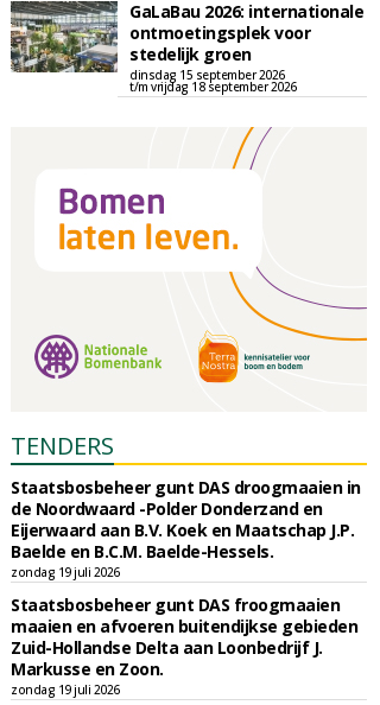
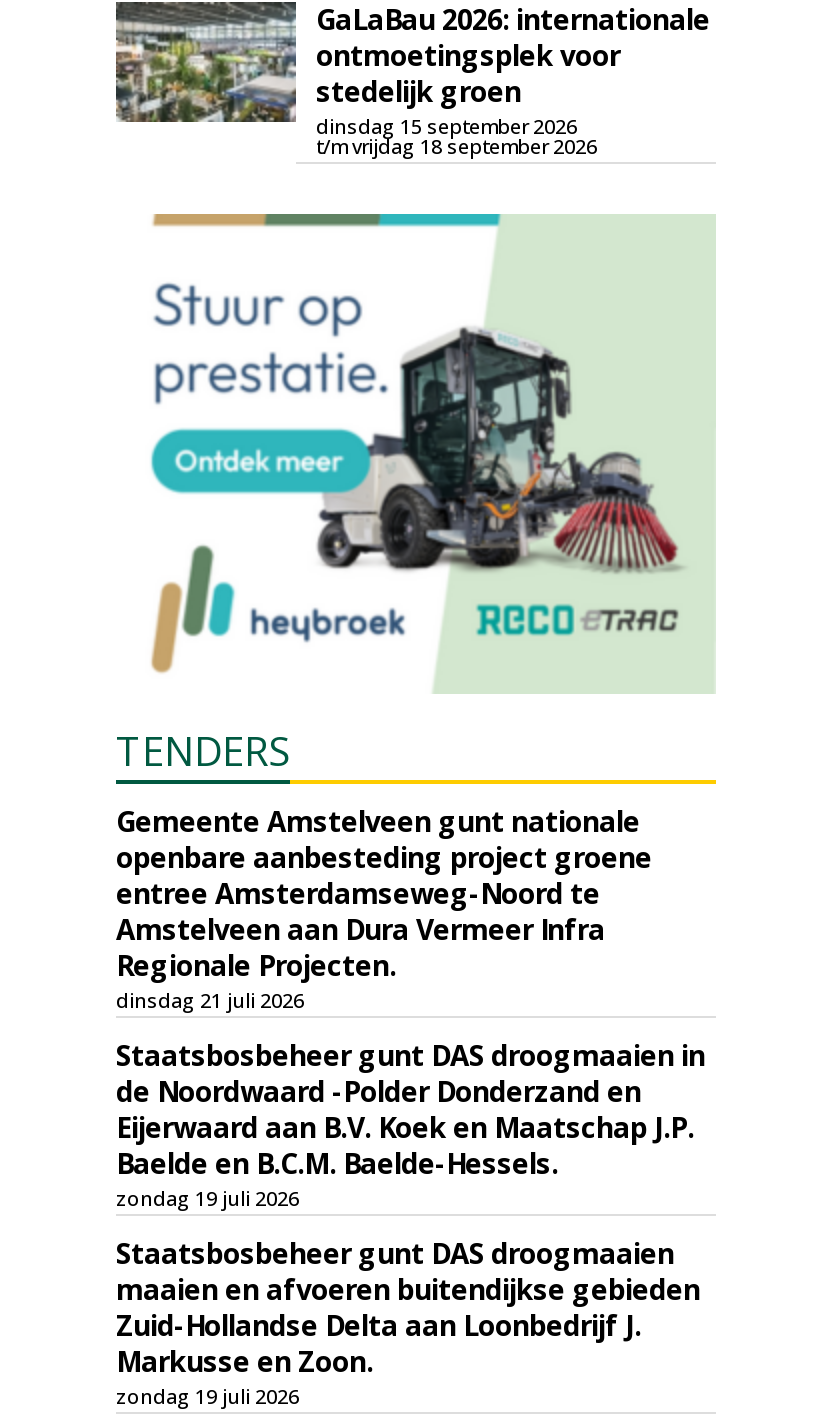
- [image]
+ [image]

+ Gemeente Amstelveen gunt nationale
+ openbare aanbesteding project groene
+ entree Amsterdamseweg-Noord te
+ Amstelveen aan Dura Vermeer Infra
+ Regionale Projecten.
+ dinsdag 21 juli 2026

- Staatsbosbeheer gunt DAS froogmaaien
+ Staatsbosbeheer gunt DAS droogmaaien
